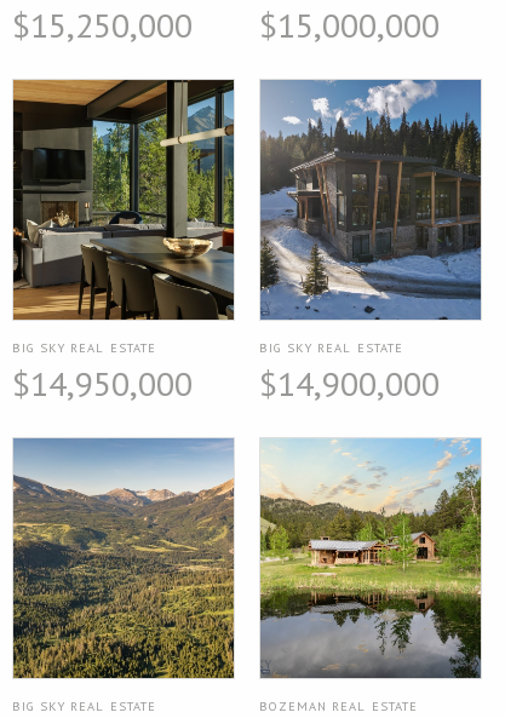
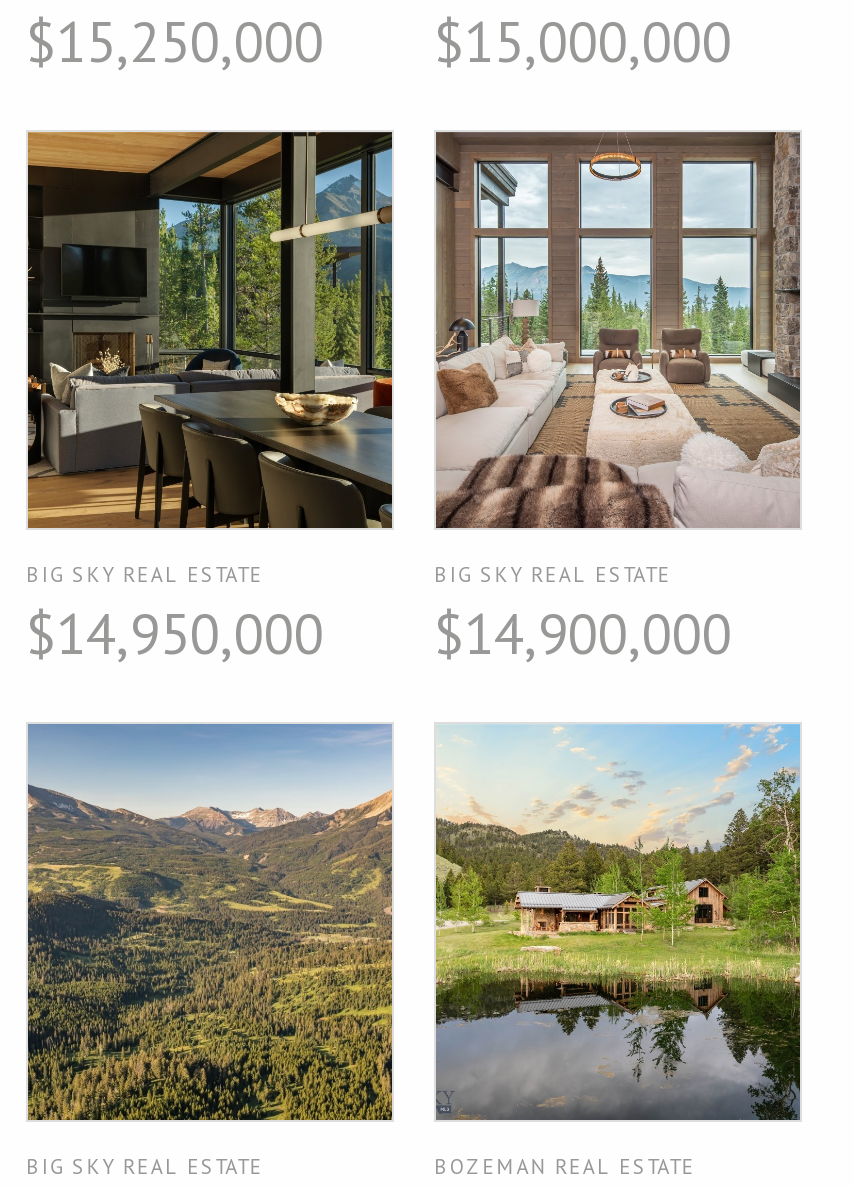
- [image]
+ [image]
